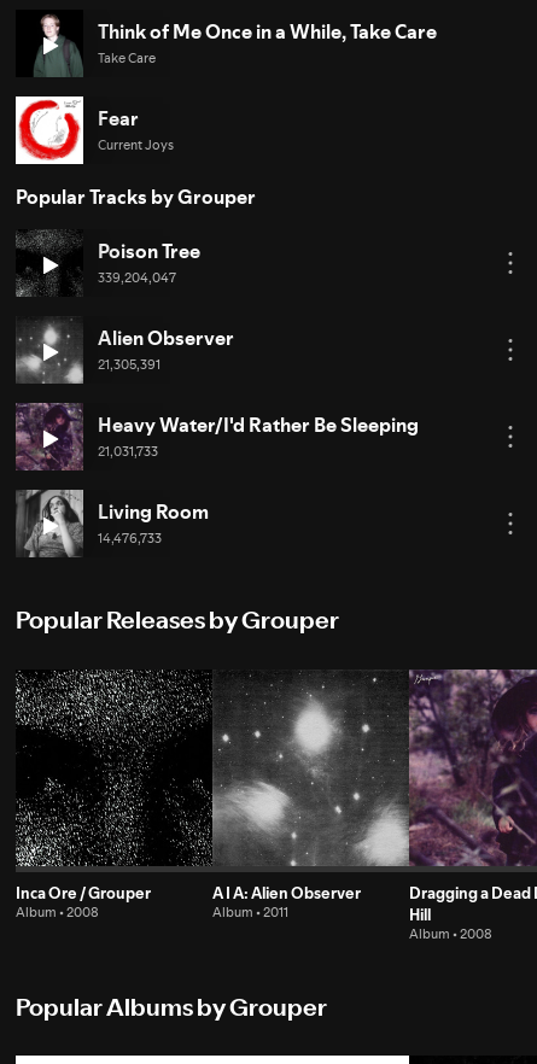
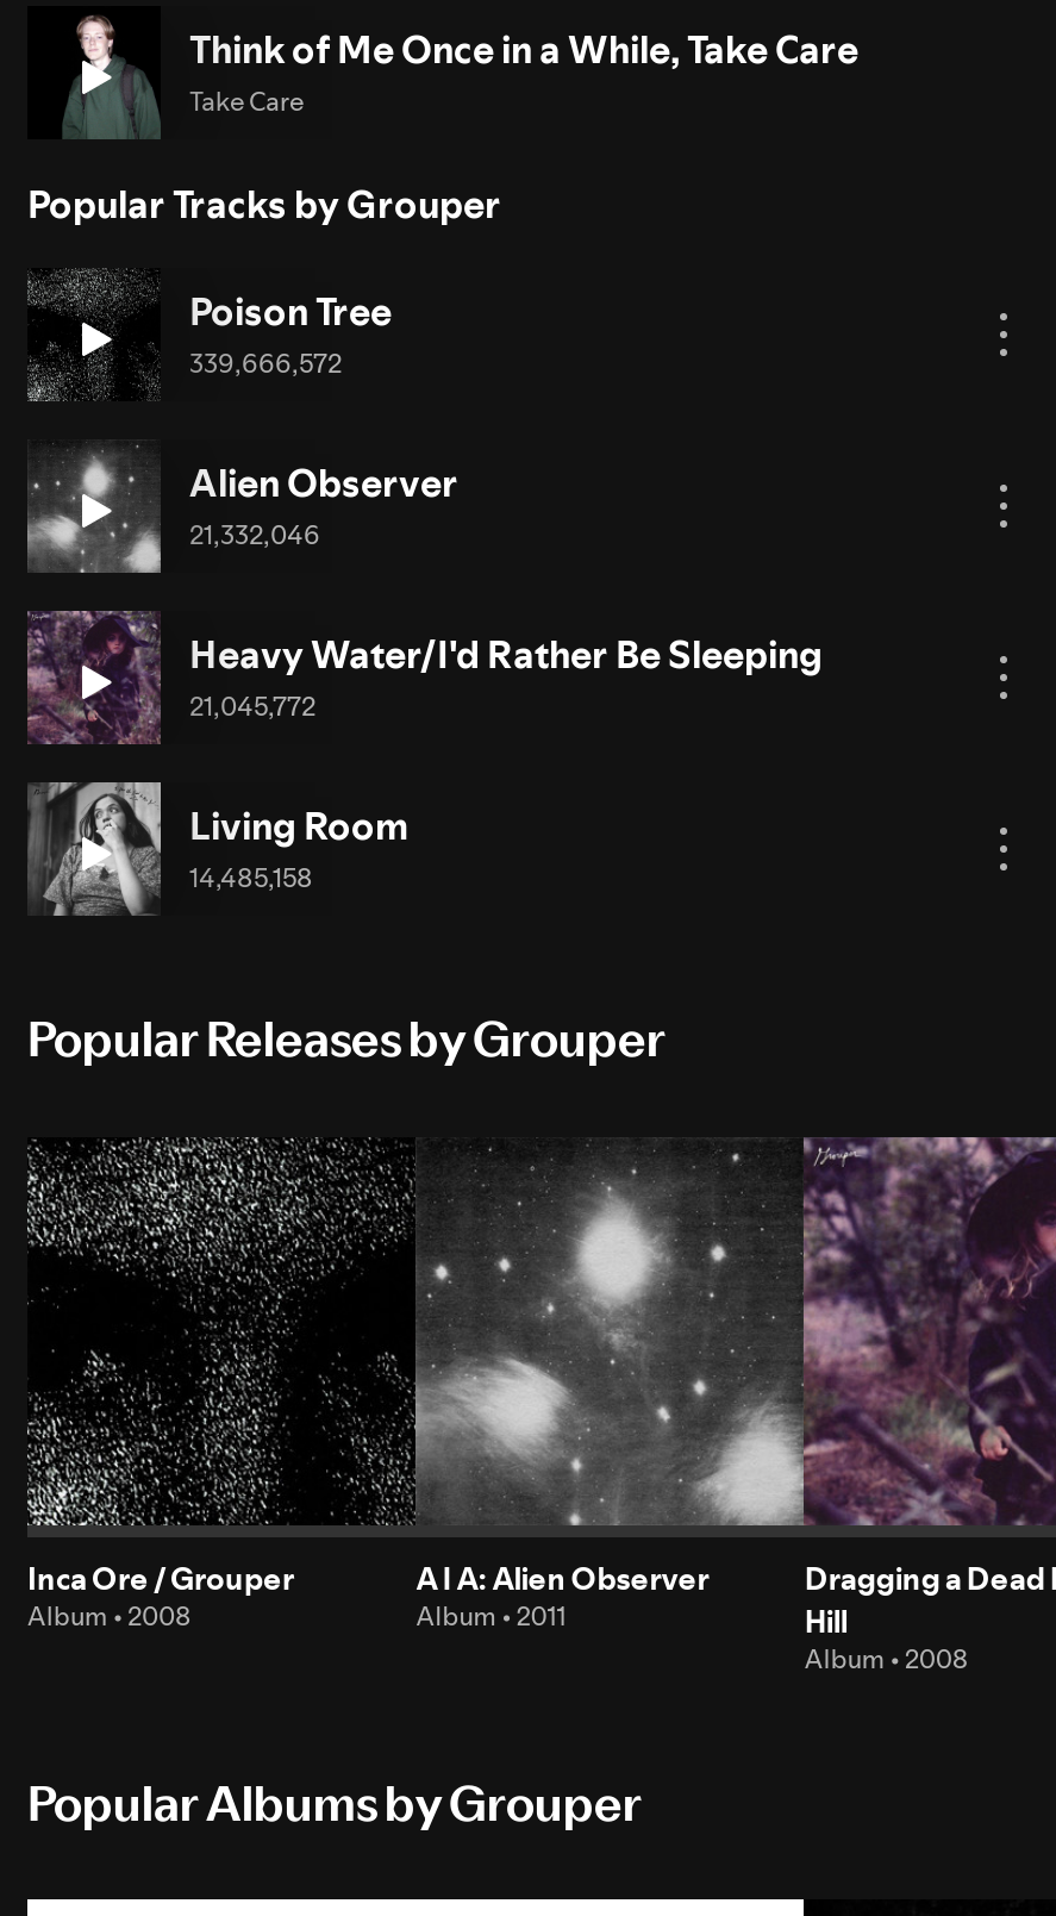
- [image]
- Fear
- Current Joys

- 339,204,047
+ 339,666,572

- 21,305,391
+ 21,332,046

- 21,031,733
+ 21,045,772

- 14,476,733
+ 14,485,158
